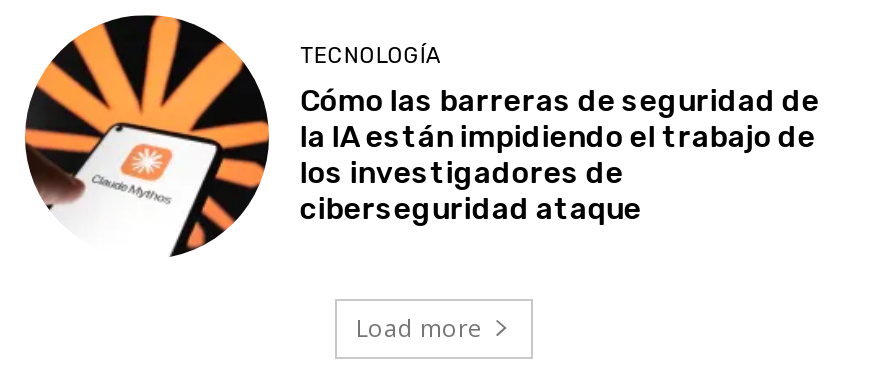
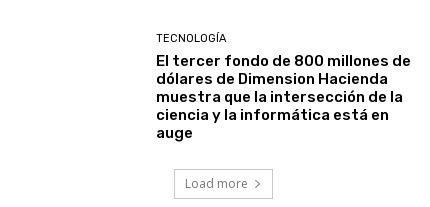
- [image]

- Cómo las barreras de seguridad de
- la IA están impidiendo el trabajo de
- los investigadores de
- ciberseguridad ataque
+ El tercer fondo de 800 millones de
+ dólares de Dimension Hacienda
+ muestra que la intersección de la
+ ciencia y la informática está en
+ auge
